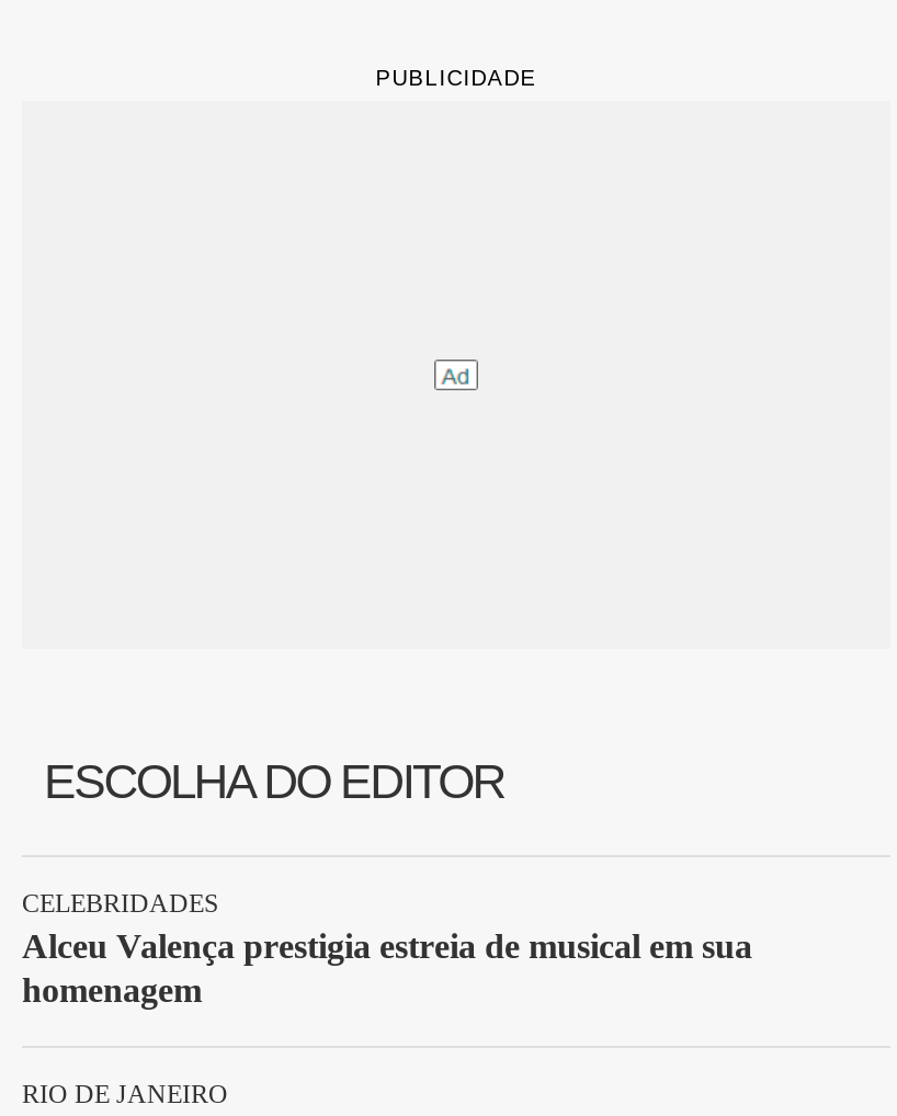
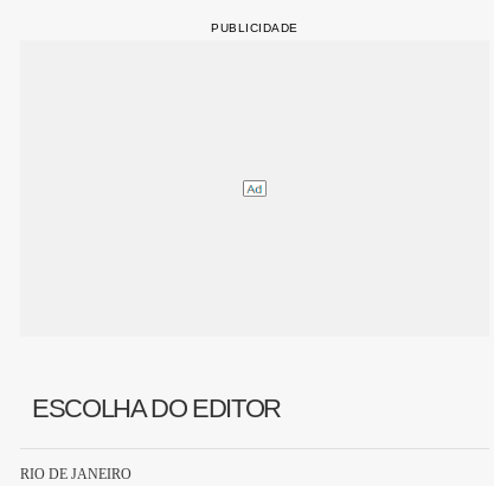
- CELEBRIDADES
- Alceu Valença prestigia estreia de musical em sua
- homenagem
